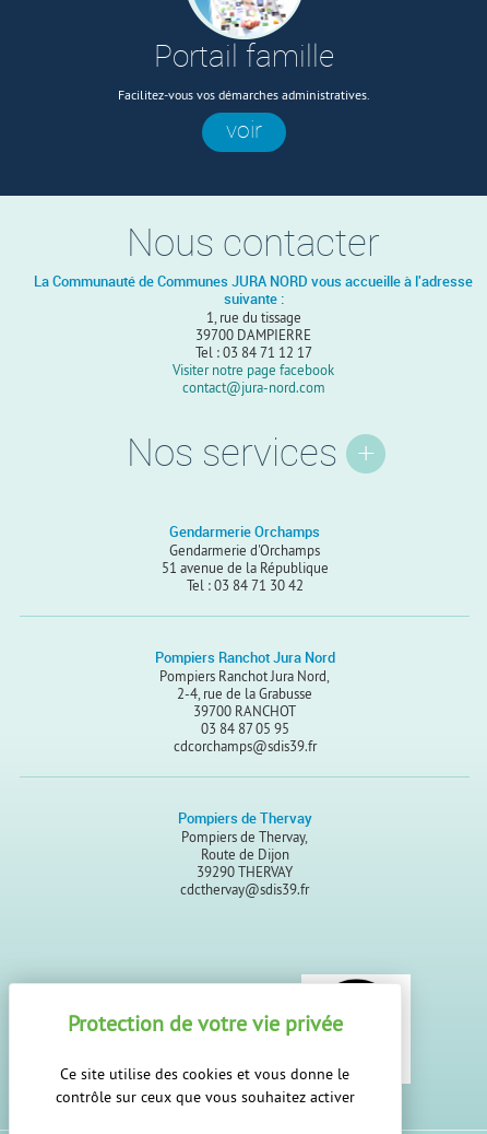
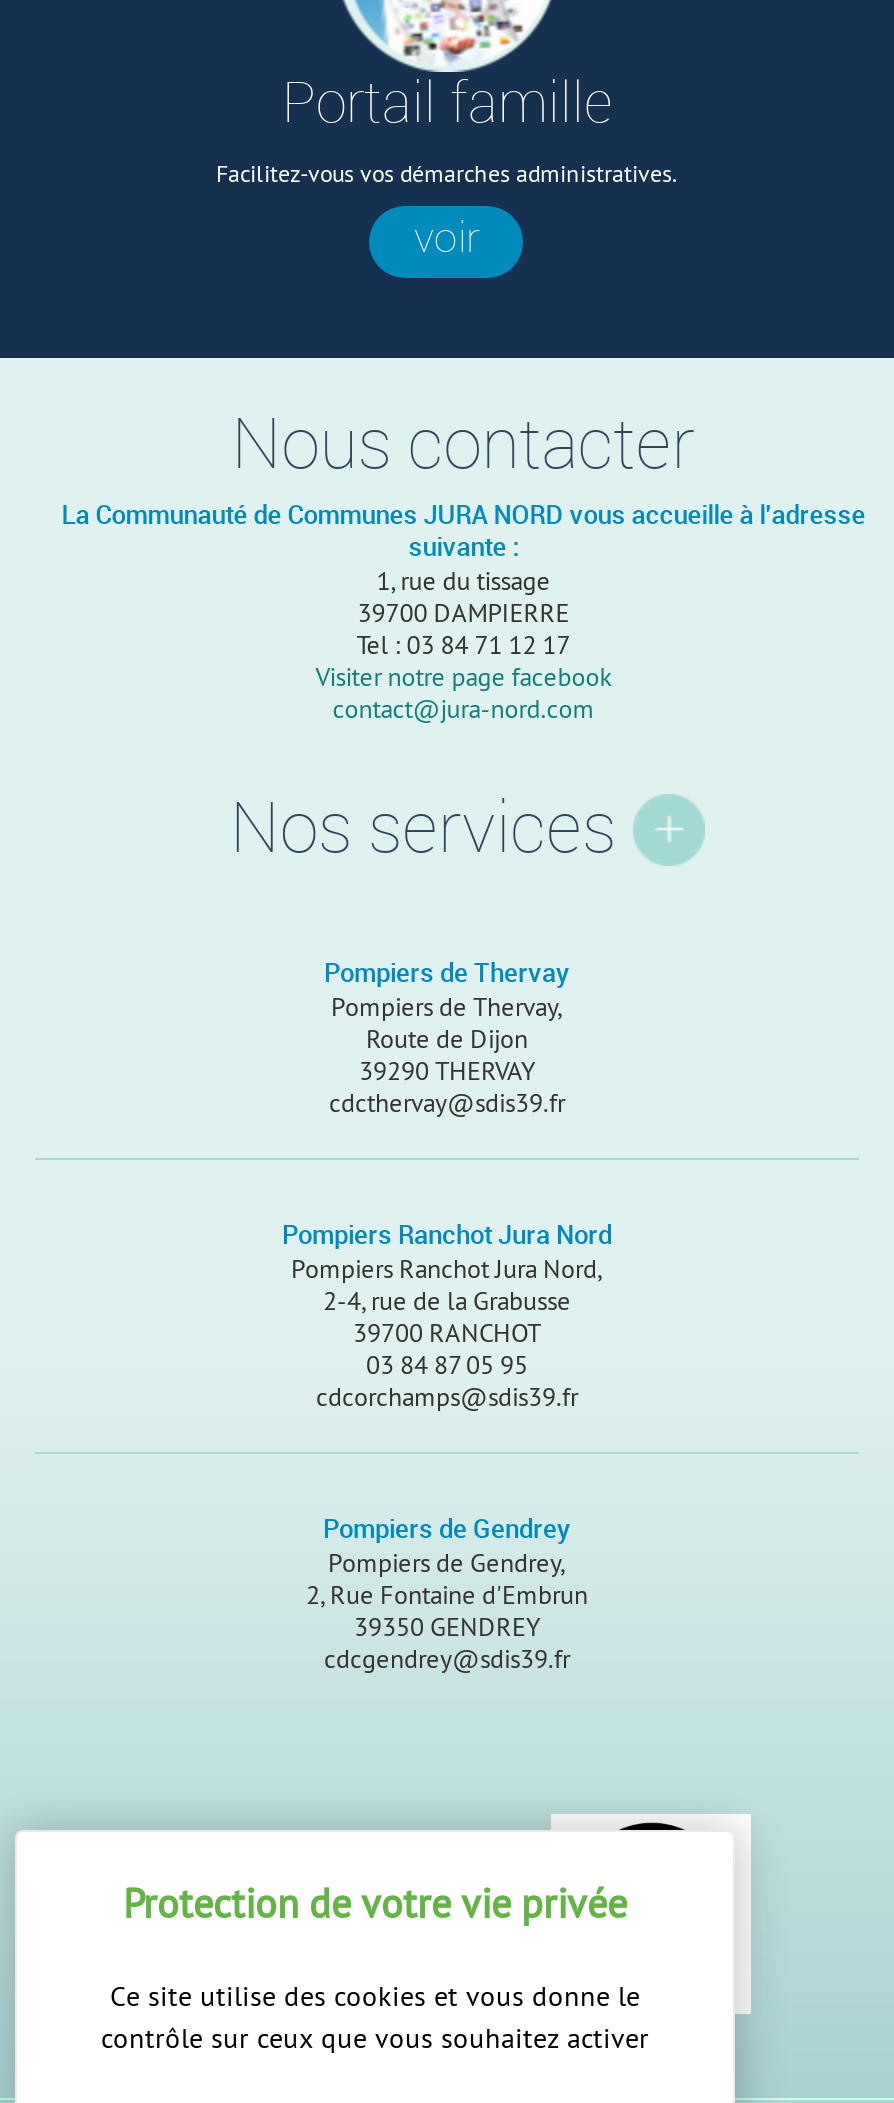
- Gendarmerie Orchamps
- Gendarmerie d'Orchamps
- 51 avenue de la République
- Tel : 03 84 71 30 42

+ Pompiers de Gendrey
+ Pompiers de Gendrey,
+ 2, Rue Fontaine d'Embrun
+ 39350 GENDREY
+ cdcgendrey@sdis39.fr

moved up: Pompiers de Thervay | Pompiers de Thervay, | Route de Dijon | 39290 THERVAY | cdcthervay@sdis39.fr
